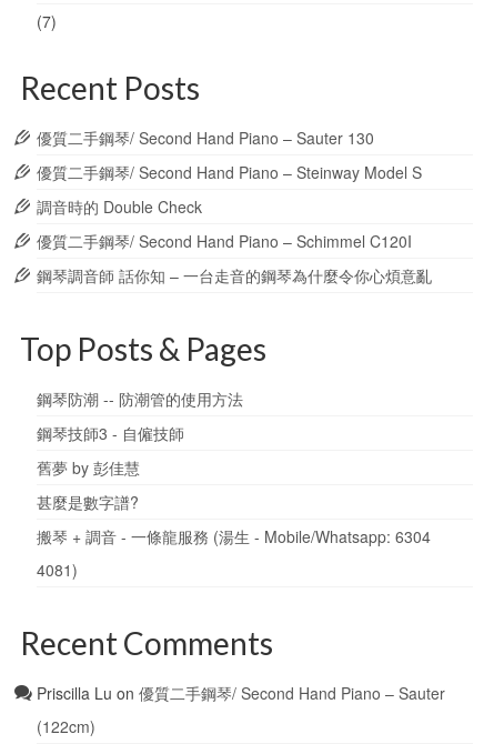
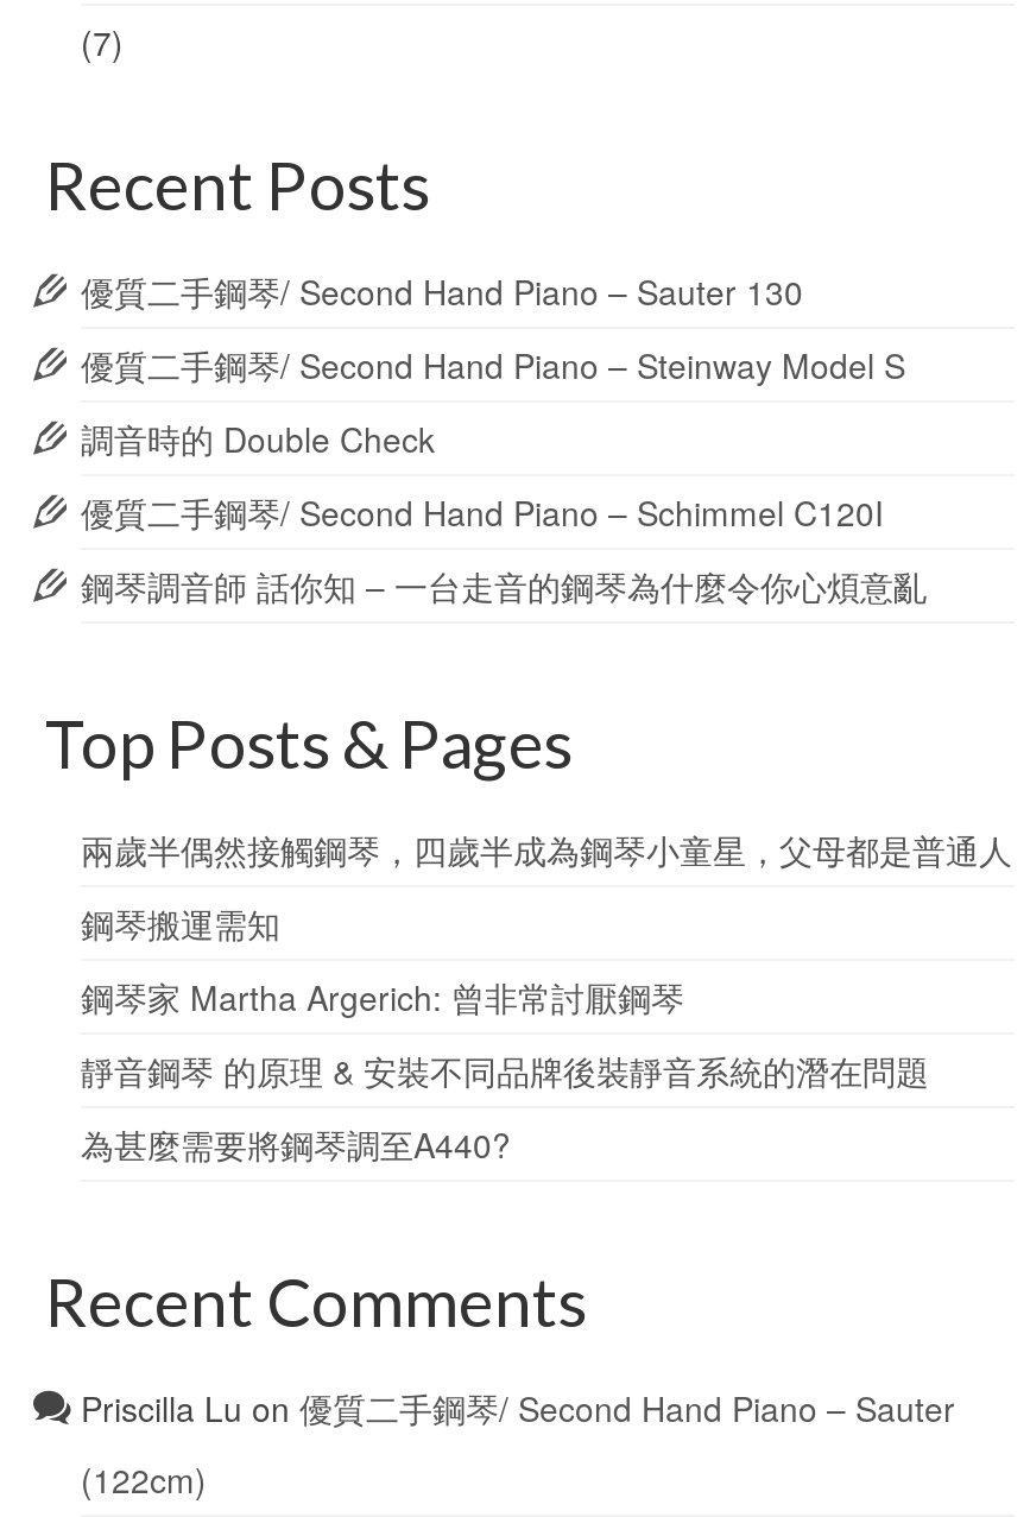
- 鋼琴防潮 -- 防潮管的使用方法
- 鋼琴技師3 - 自僱技師
- 舊夢 by 彭佳慧
- 甚麼是數字譜?
- 搬琴 + 調音 - 一條龍服務 (湯生 - Mobile/Whatsapp: 6304
- 4081)
+ 兩歲半偶然接觸鋼琴，四歲半成為鋼琴小童星，父母都是普通人
+ 鋼琴搬運需知
+ 鋼琴家 Martha Argerich: 曾非常討厭鋼琴
+ 靜音鋼琴 的原理 & 安裝不同品牌後裝靜音系統的潛在問題
+ 為甚麼需要將鋼琴調至A440?
